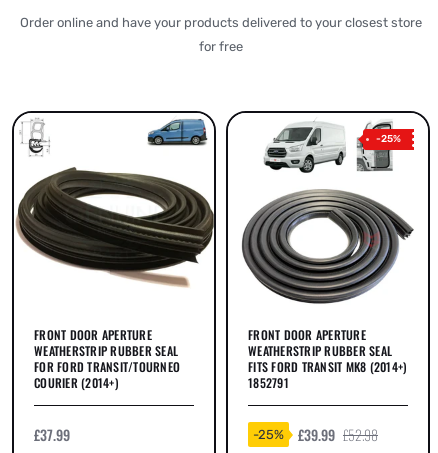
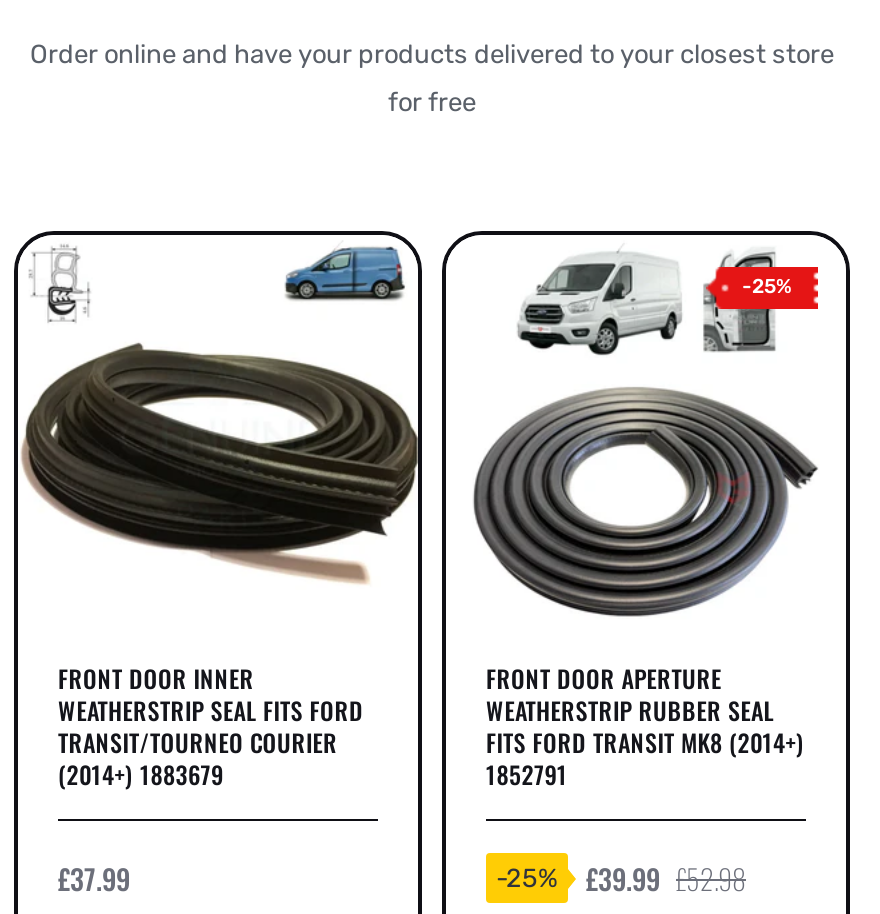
- FRONT DOOR APERTURE
- WEATHERSTRIP RUBBER SEAL
- FOR FORD TRANSIT/TOURNEO
- COURIER (2014+)
+ FRONT DOOR INNER
+ WEATHERSTRIP SEAL FITS FORD
+ TRANSIT/TOURNEO COURIER
+ (2014+) 1883679
